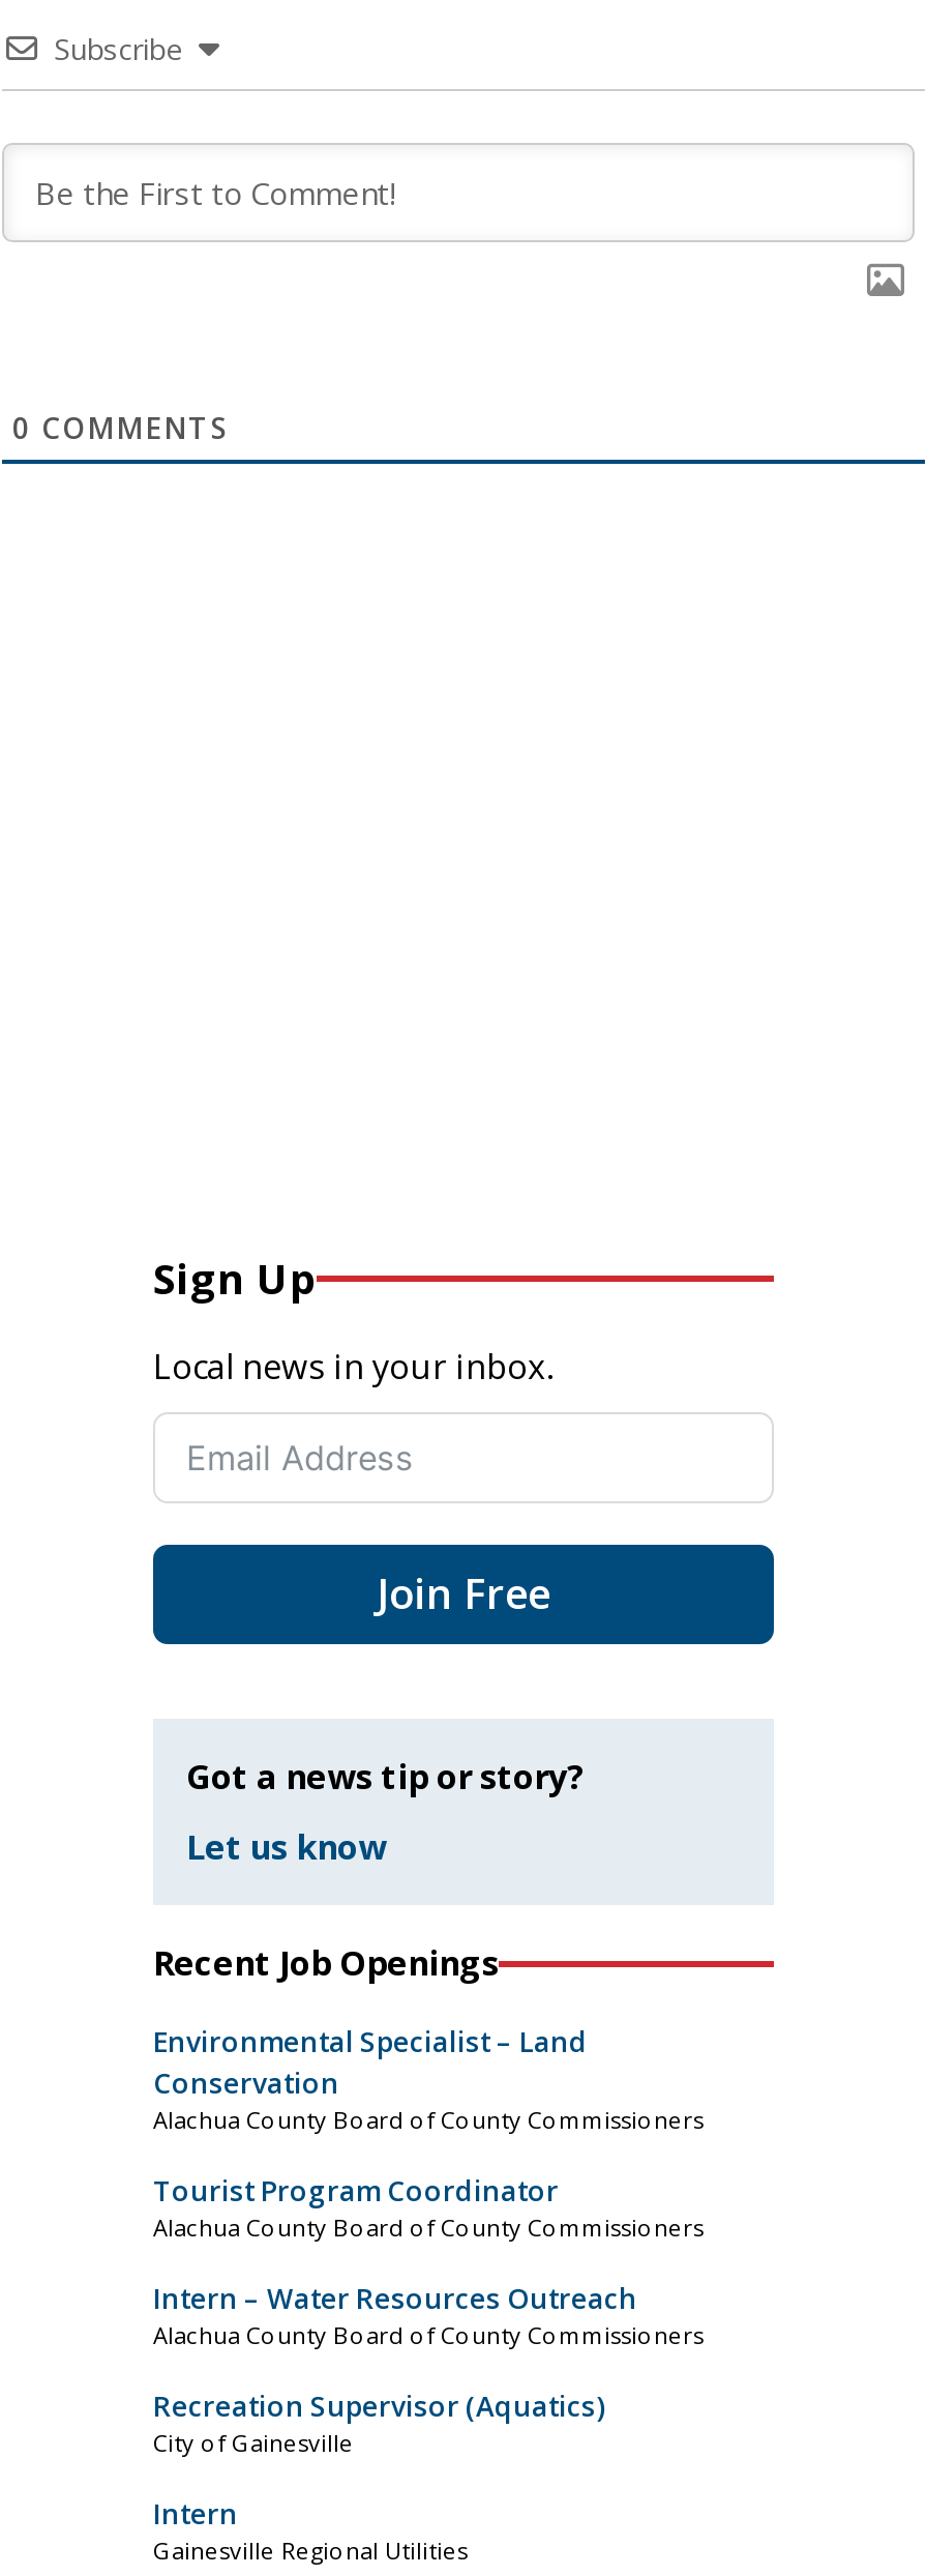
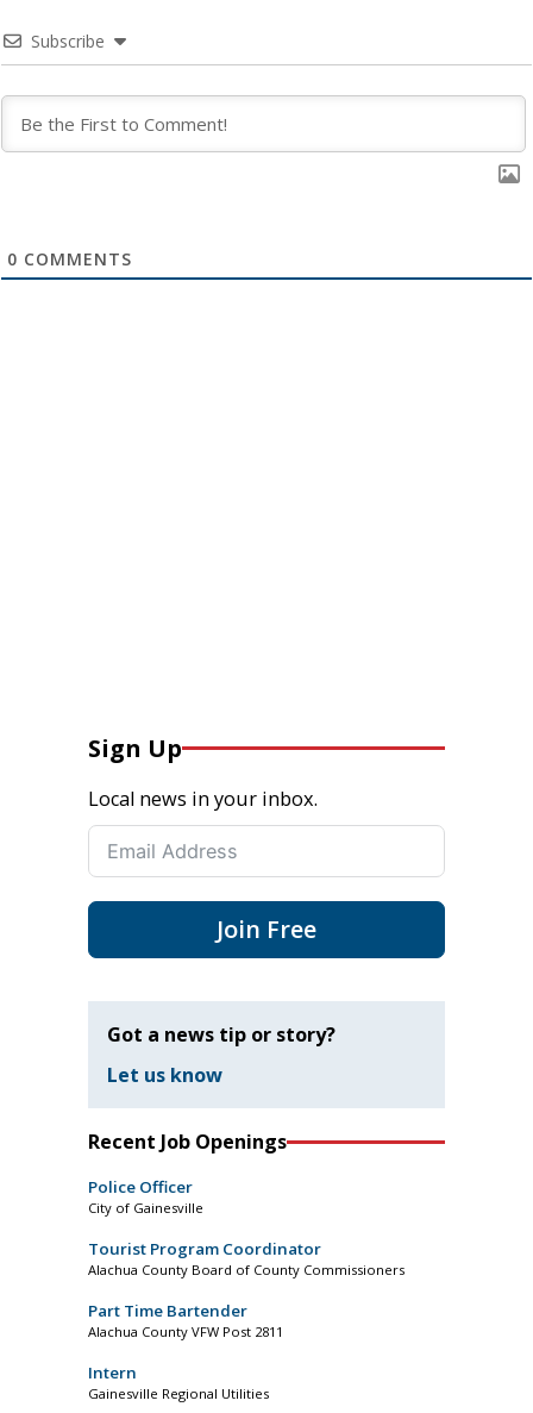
- Environmental Specialist – Land
- Conservation
- Alachua County Board of County Commissioners
+ Police Officer

- Intern – Water Resources Outreach
- Alachua County Board of County Commissioners
- Recreation Supervisor (Aquatics)
+ Part Time Bartender
+ Alachua County VFW Post 2811

moved up: City of Gainesville
